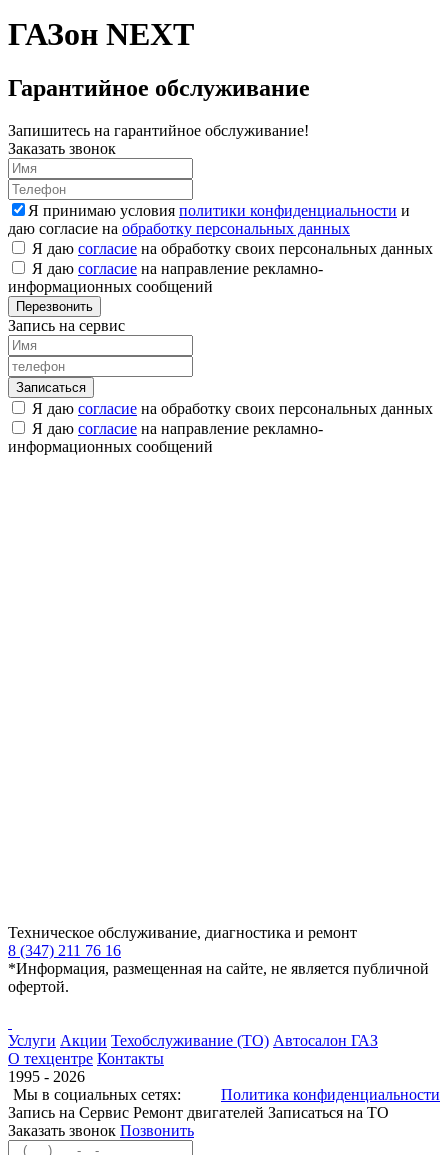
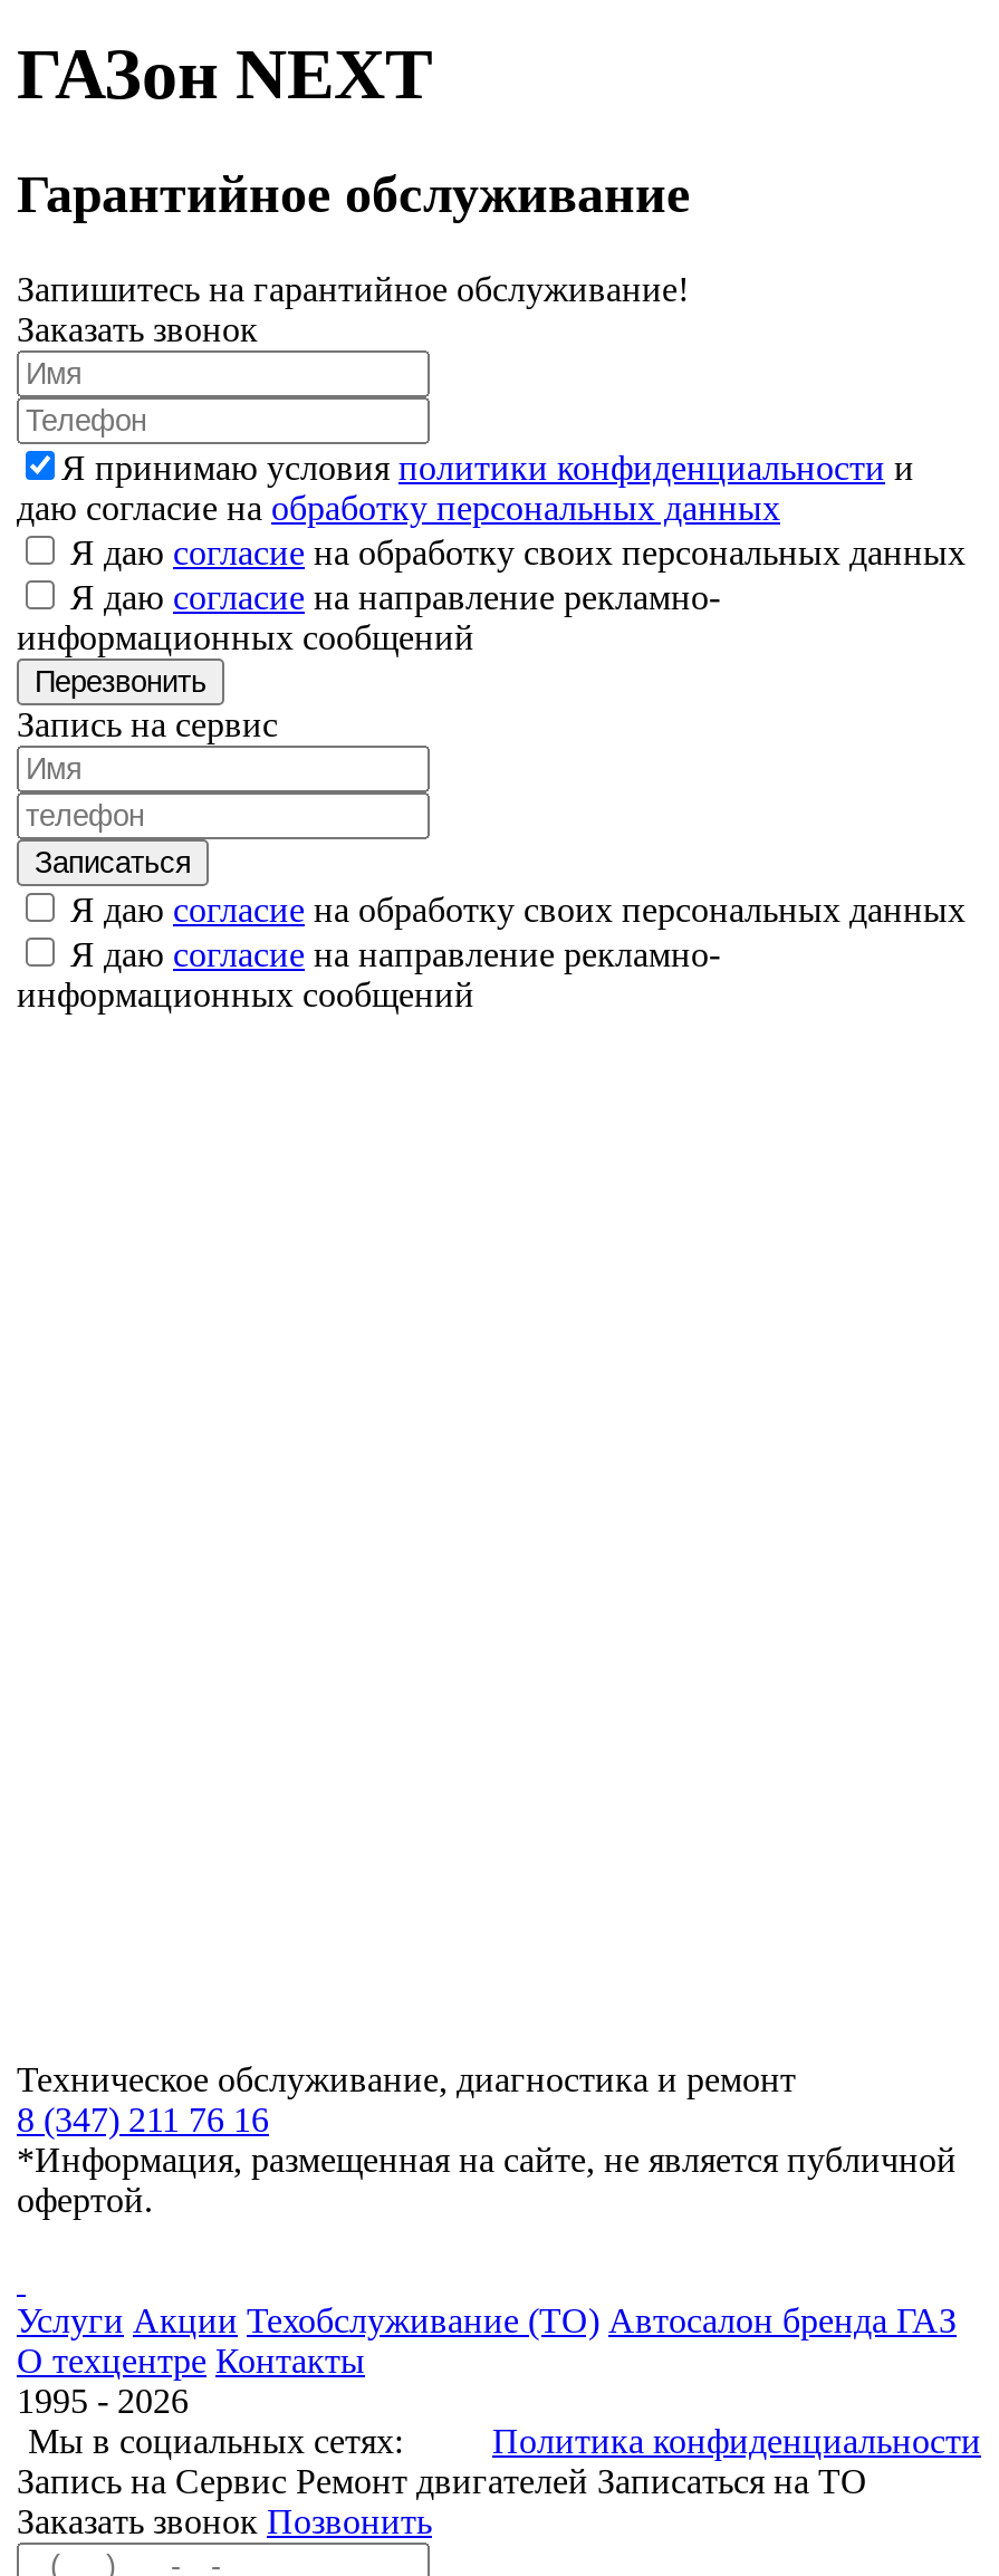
- Услуги Акции Техобслуживание (ТО) Автосалон ГАЗ
+ Услуги Акции Техобслуживание (ТО) Автосалон бренда ГАЗ
